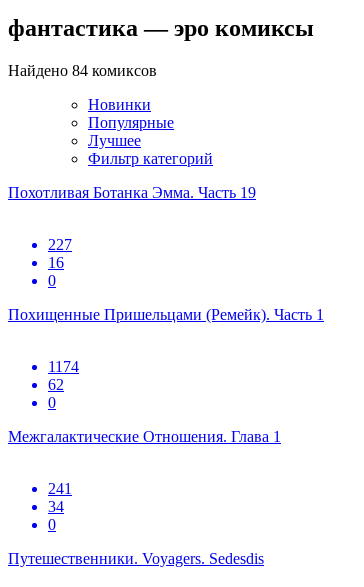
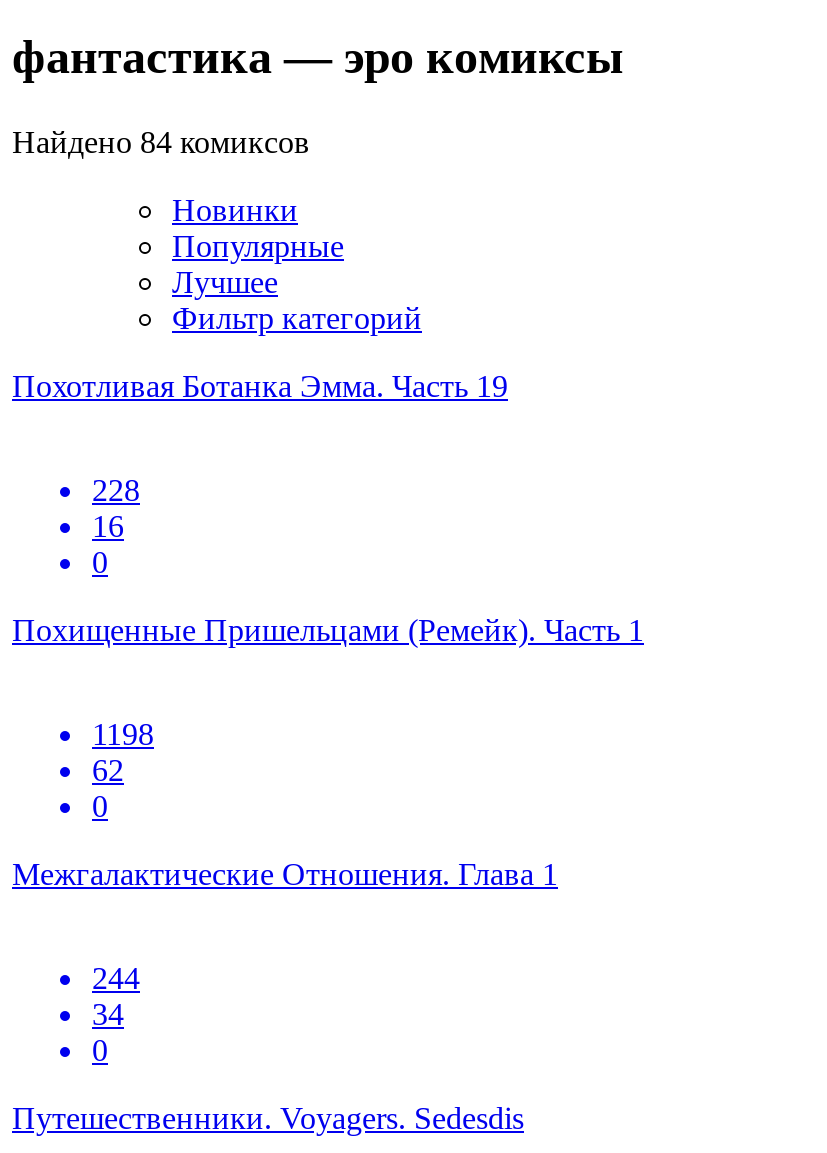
- 227
+ 228

- 1174
+ 1198

- 241
+ 244
